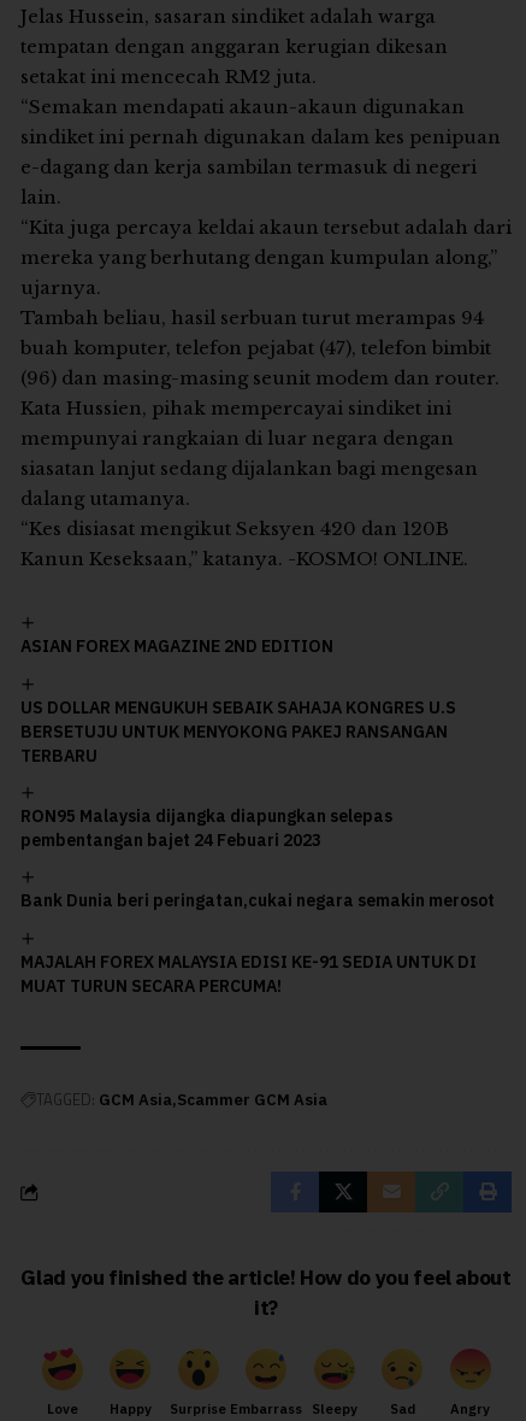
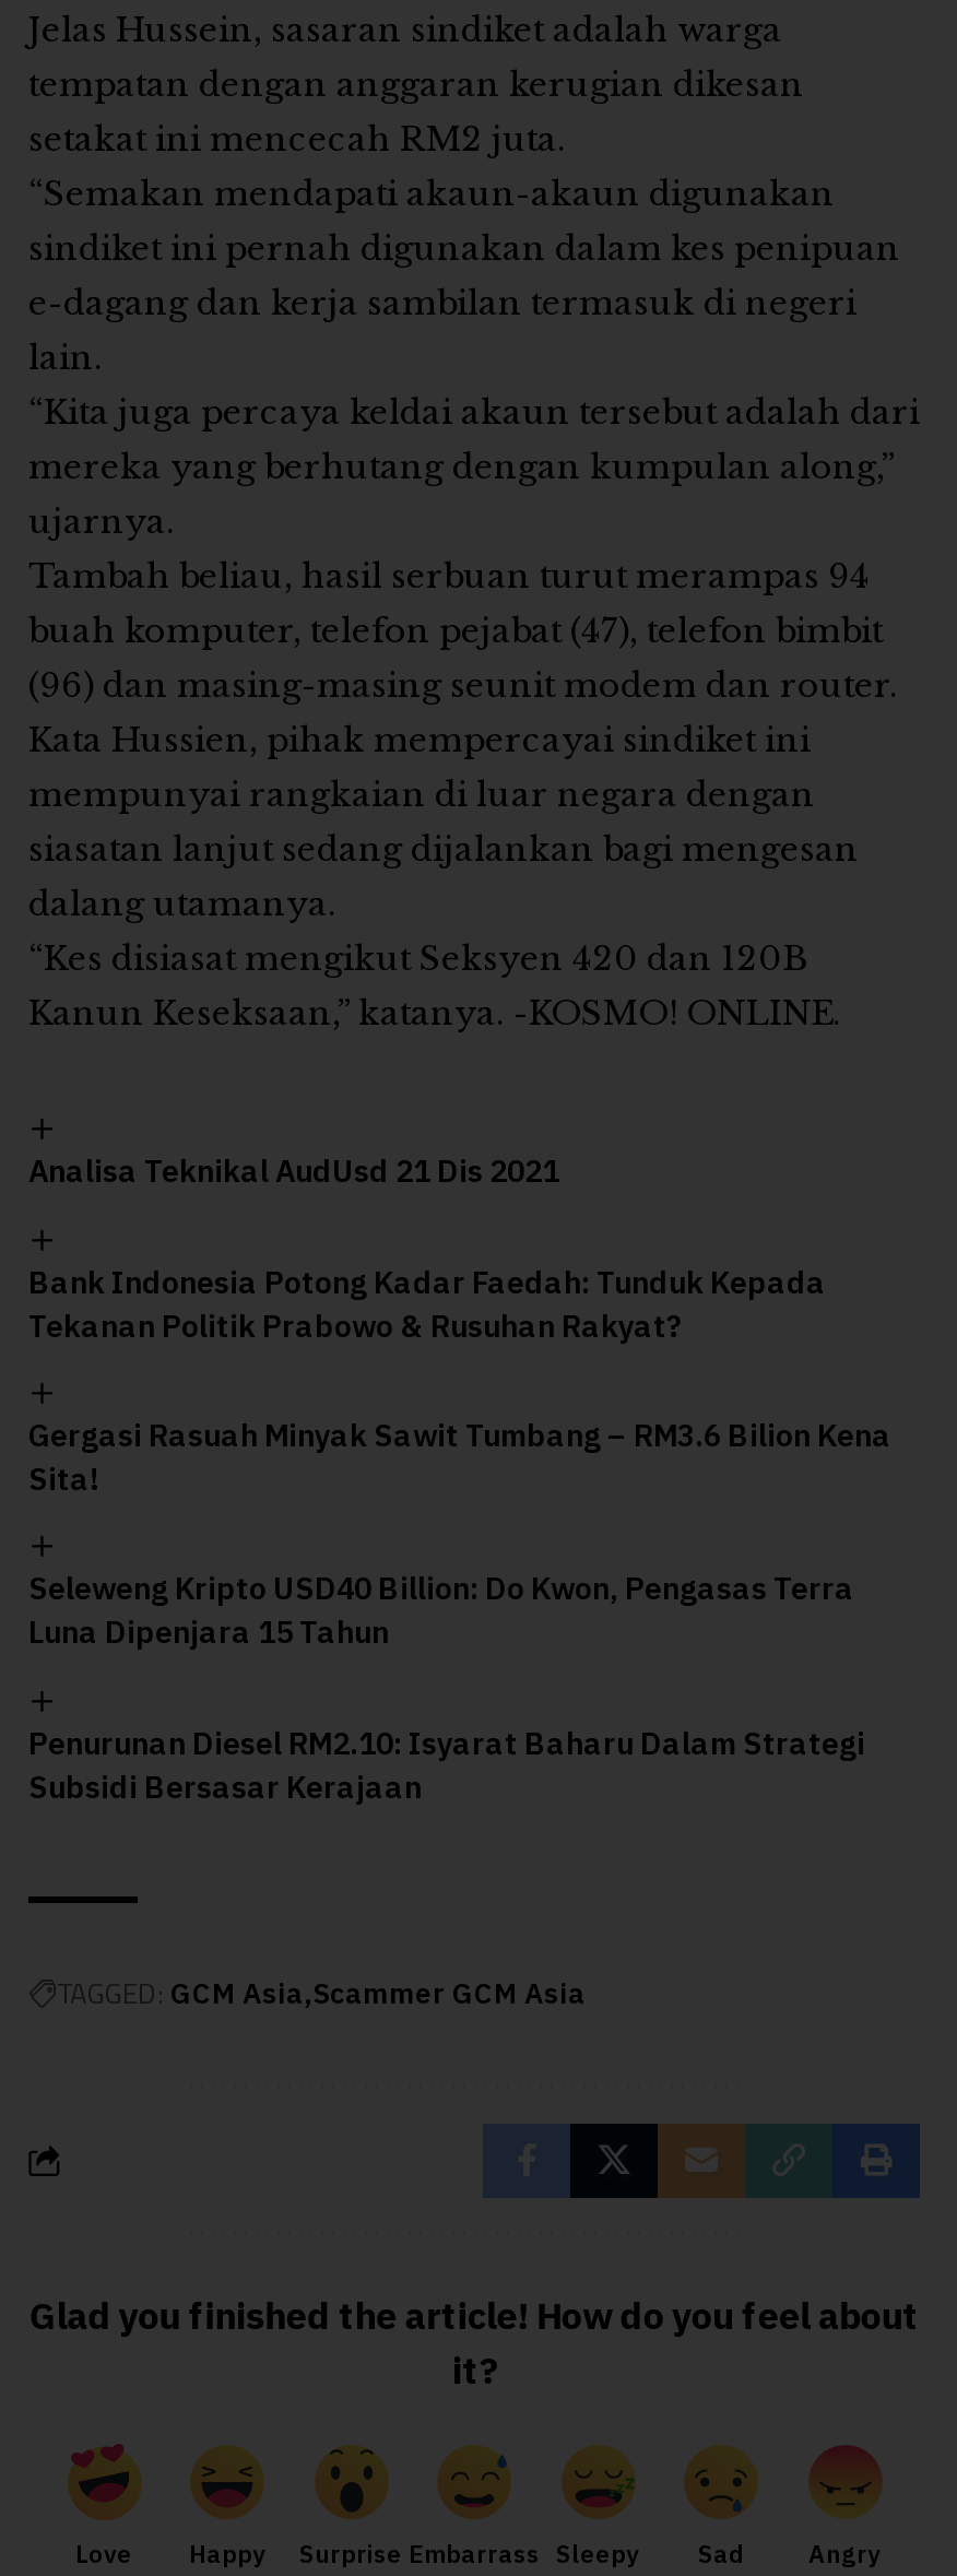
- ASIAN FOREX MAGAZINE 2ND EDITION
+ Analisa Teknikal AudUsd 21 Dis 2021

- US DOLLAR MENGUKUH SEBAIK SAHAJA KONGRES U.S
- BERSETUJU UNTUK MENYOKONG PAKEJ RANSANGAN
- TERBARU
+ Bank Indonesia Potong Kadar Faedah: Tunduk Kepada
+ Tekanan Politik Prabowo & Rusuhan Rakyat?

- RON95 Malaysia dijangka diapungkan selepas
- pembentangan bajet 24 Febuari 2023
+ Gergasi Rasuah Minyak Sawit Tumbang – RM3.6 Bilion Kena
+ Sita!

- Bank Dunia beri peringatan,cukai negara semakin merosot
+ Seleweng Kripto USD40 Billion: Do Kwon, Pengasas Terra
+ Luna Dipenjara 15 Tahun

- MAJALAH FOREX MALAYSIA EDISI KE-91 SEDIA UNTUK DI
- MUAT TURUN SECARA PERCUMA!
+ Penurunan Diesel RM2.10: Isyarat Baharu Dalam Strategi
+ Subsidi Bersasar Kerajaan
